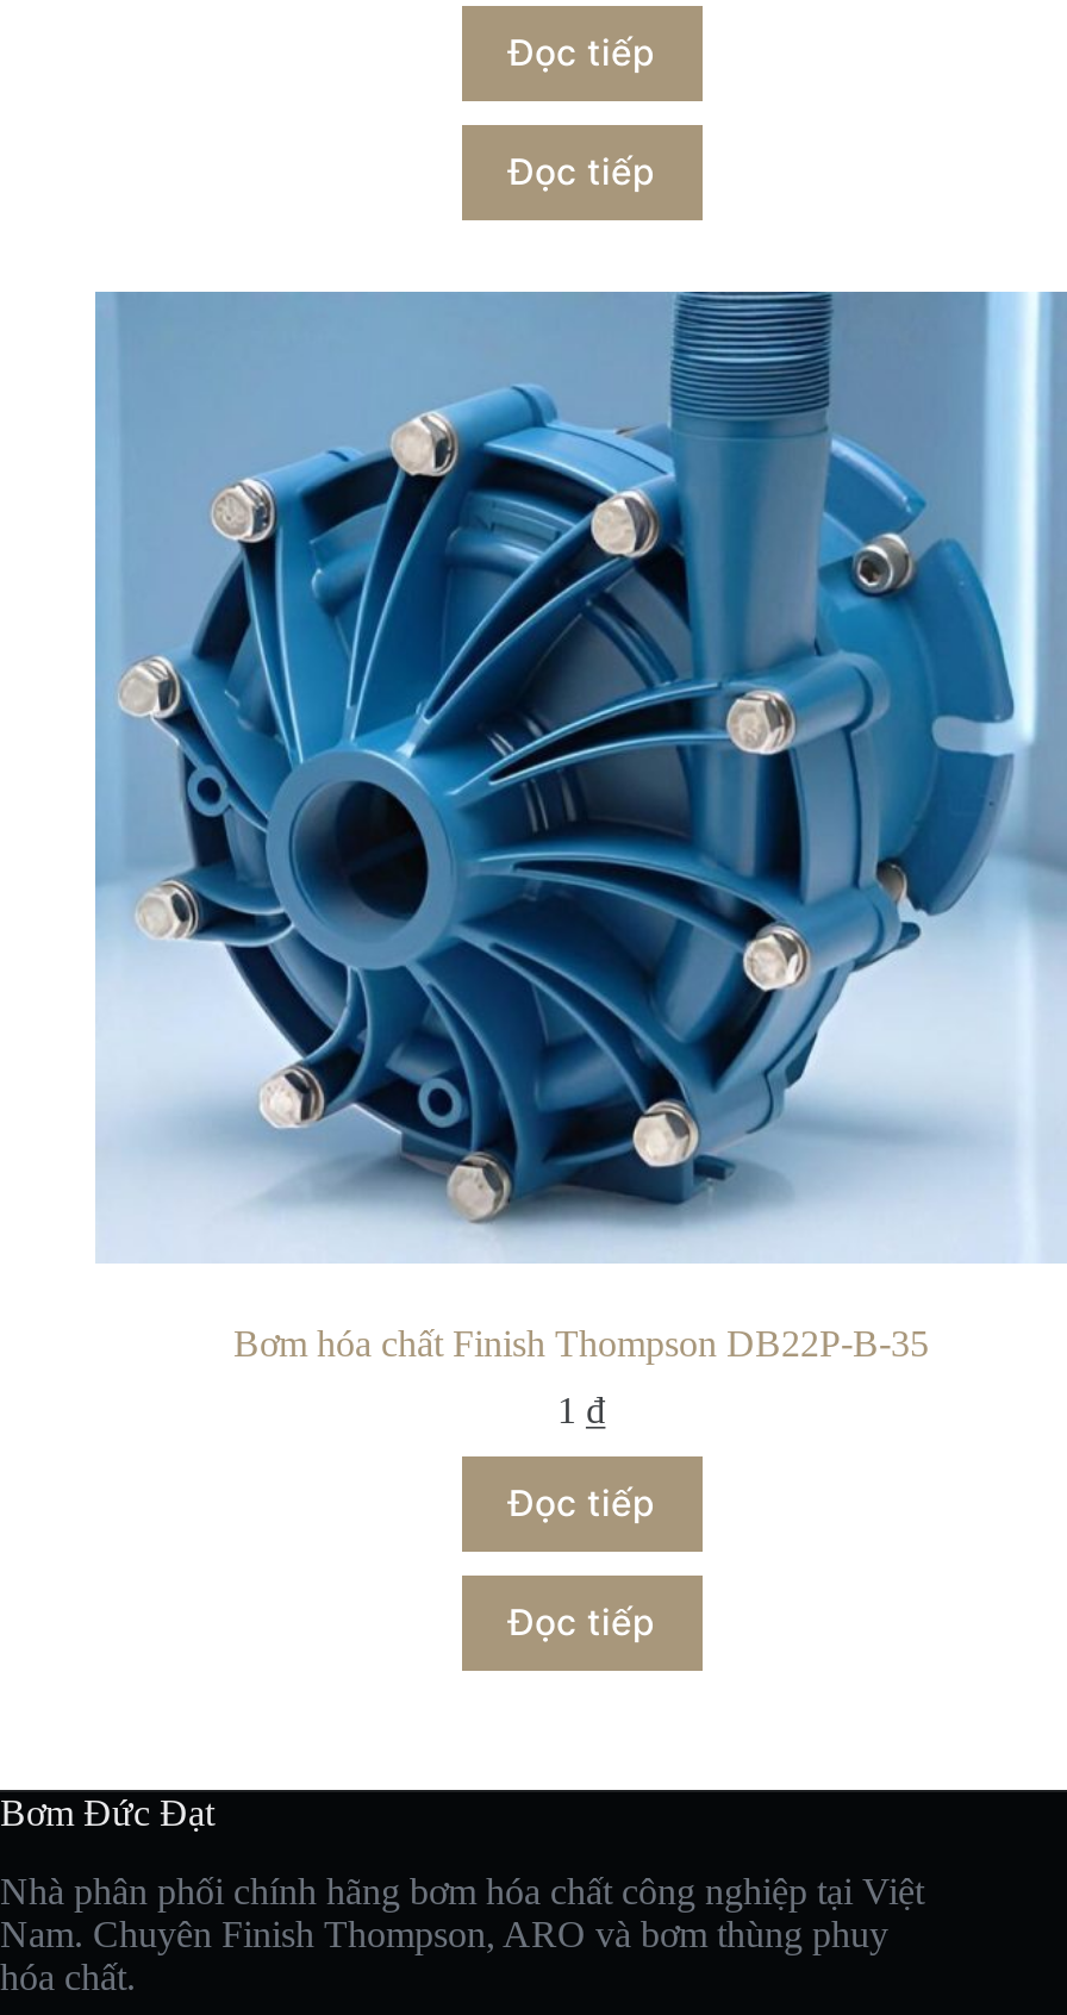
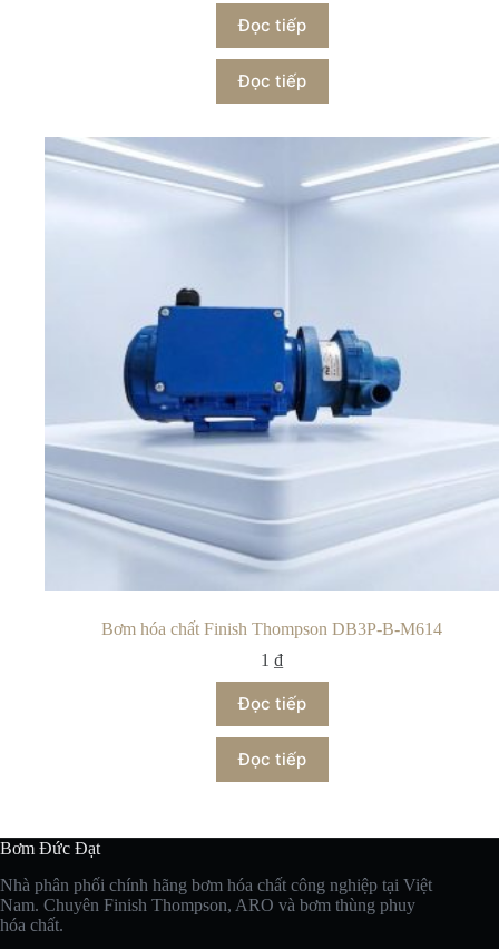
- [image]
- Bơm hóa chất Finish Thompson DB22P-B-35
+ [image]
+ Bơm hóa chất Finish Thompson DB3P-B-M614
